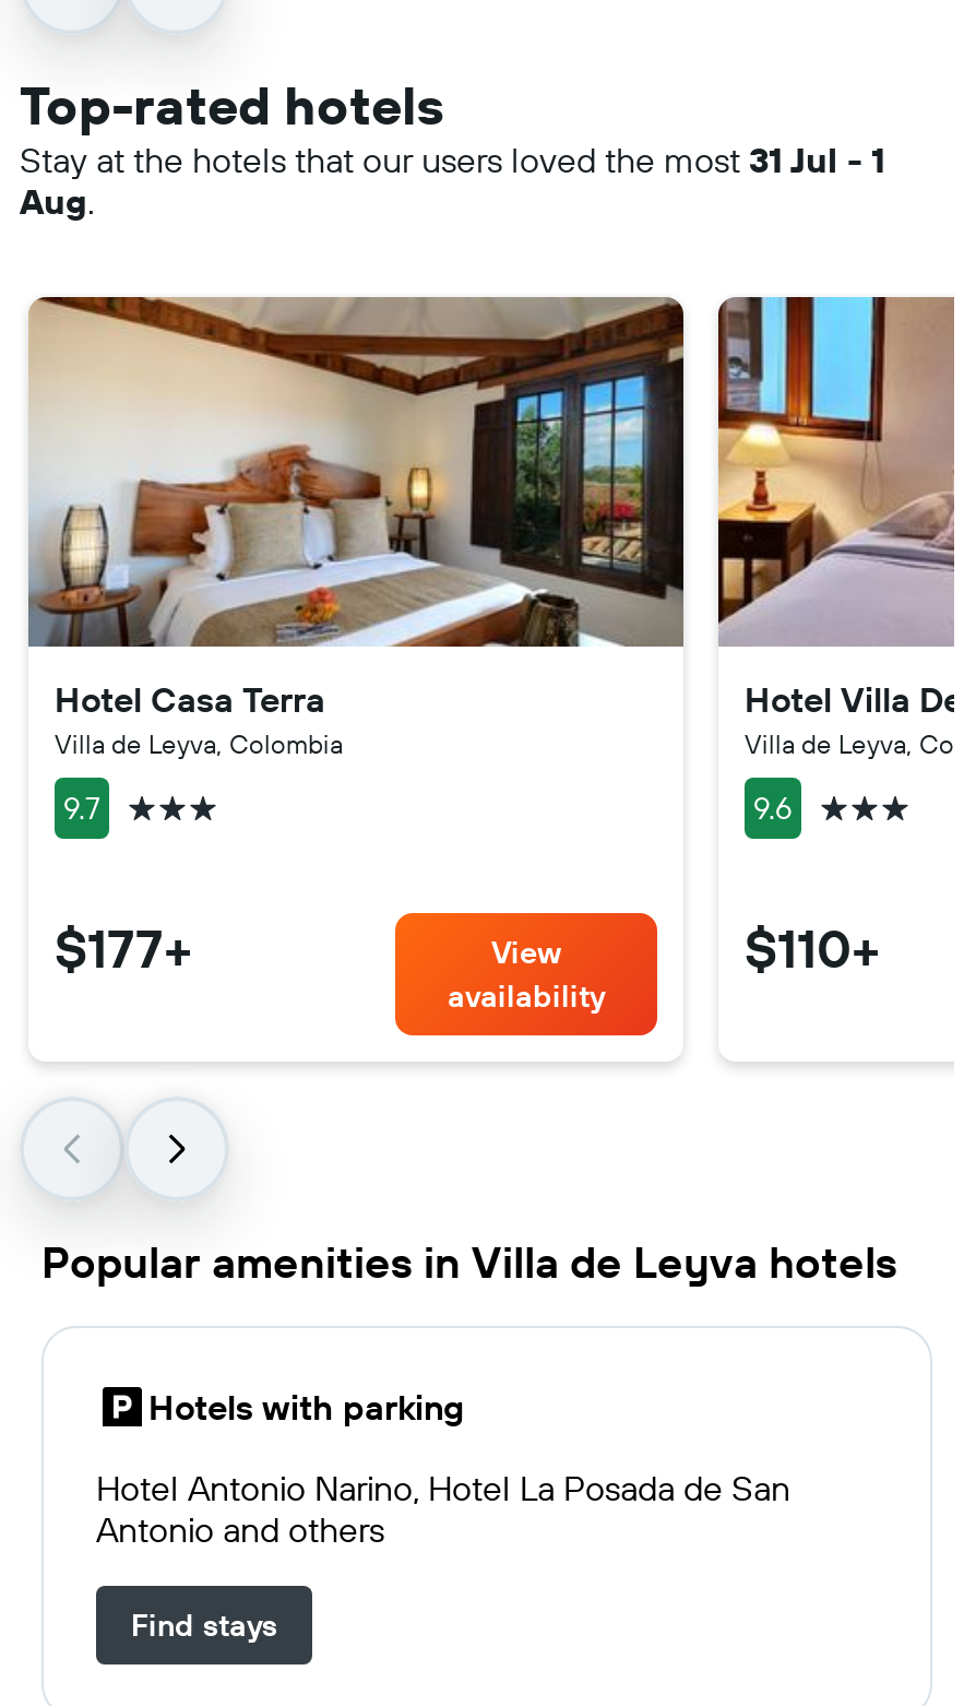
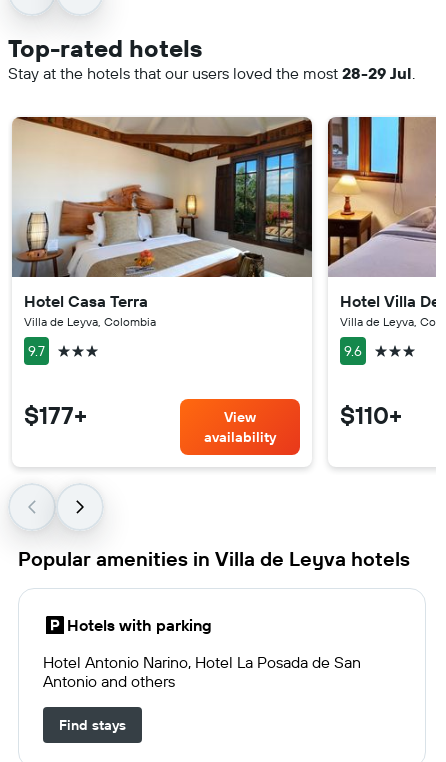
- Stay at the hotels that our users loved the most 31 Jul - 1
- Aug.
+ Stay at the hotels that our users loved the most 28-29 Jul.
